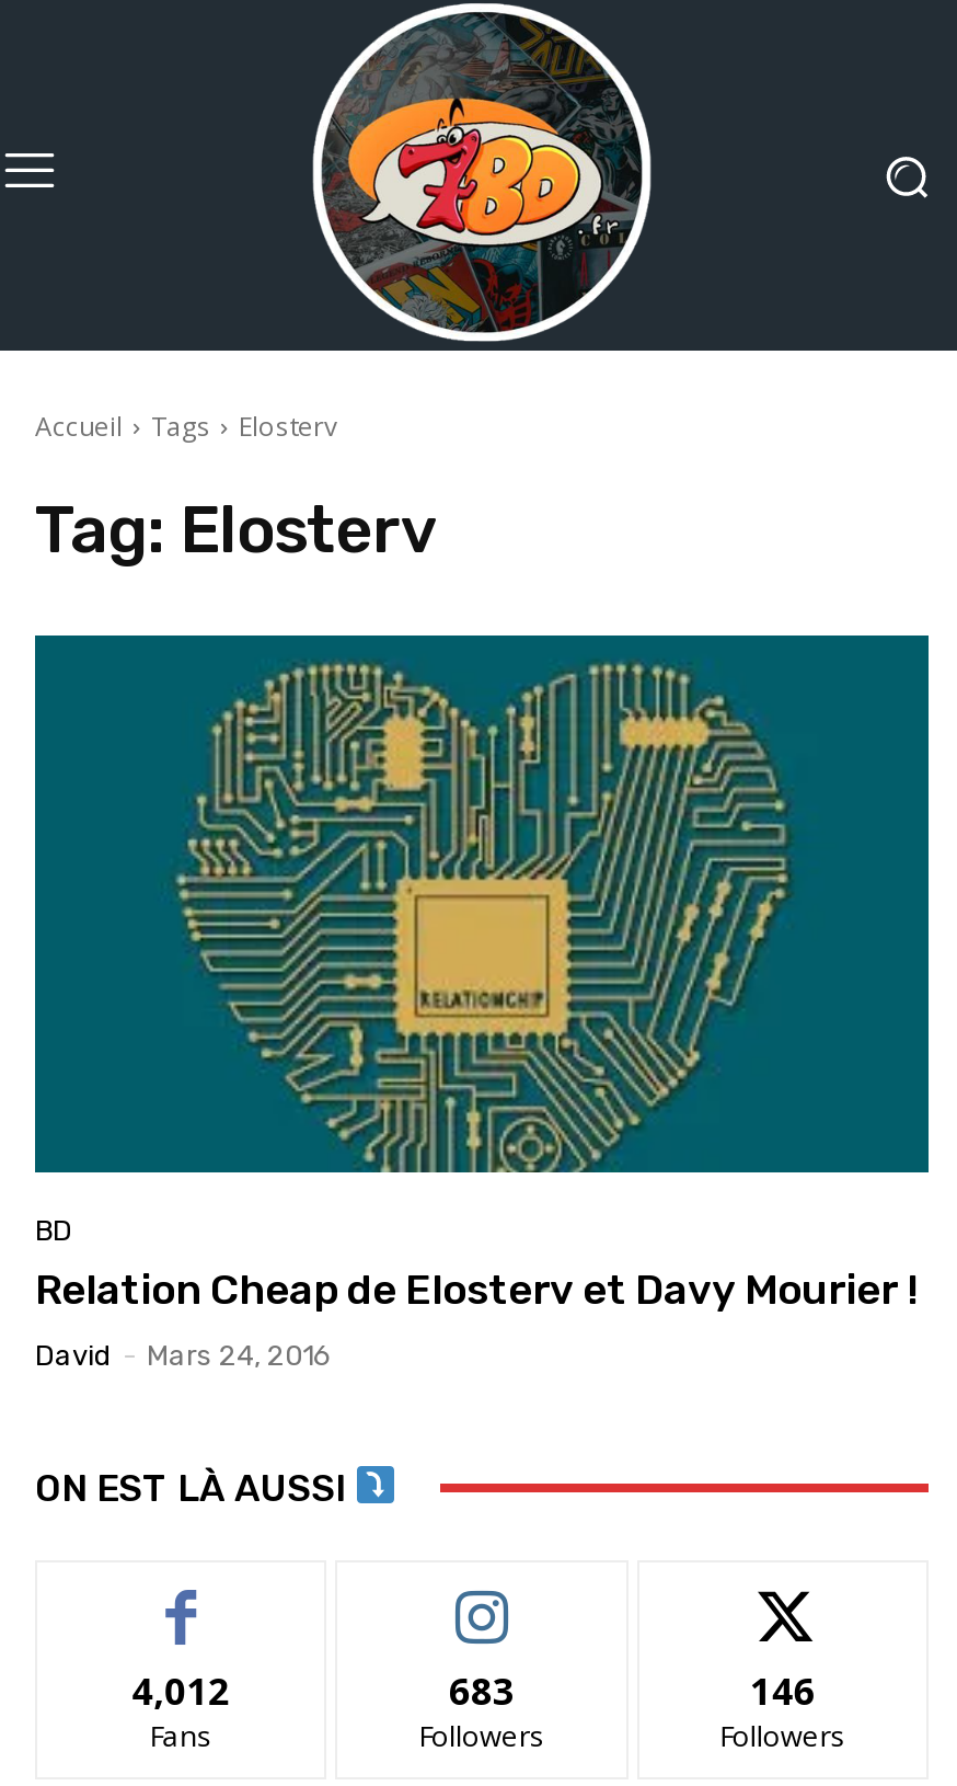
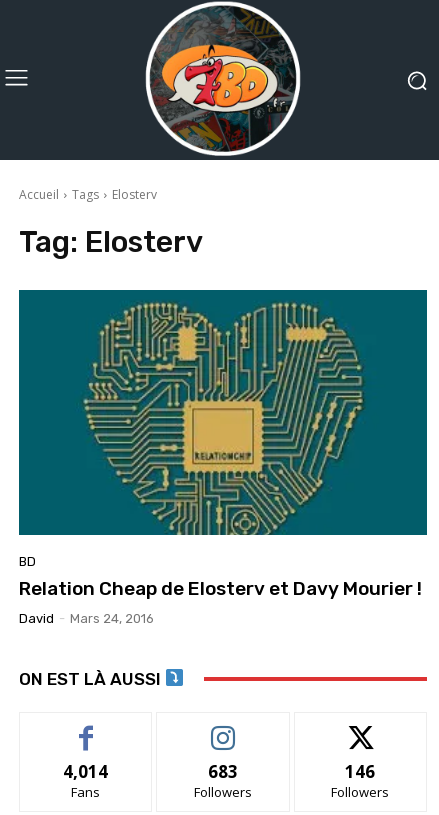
- 4,012
+ 4,014
